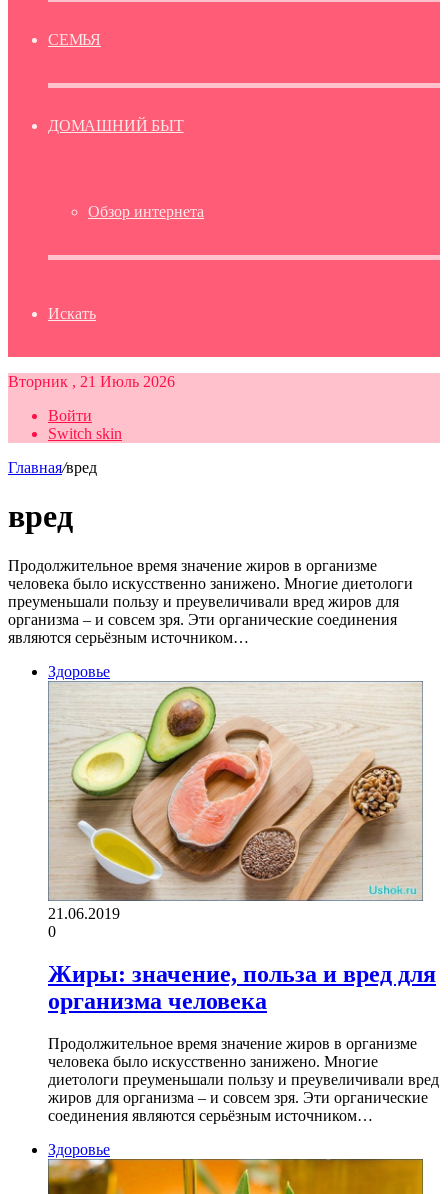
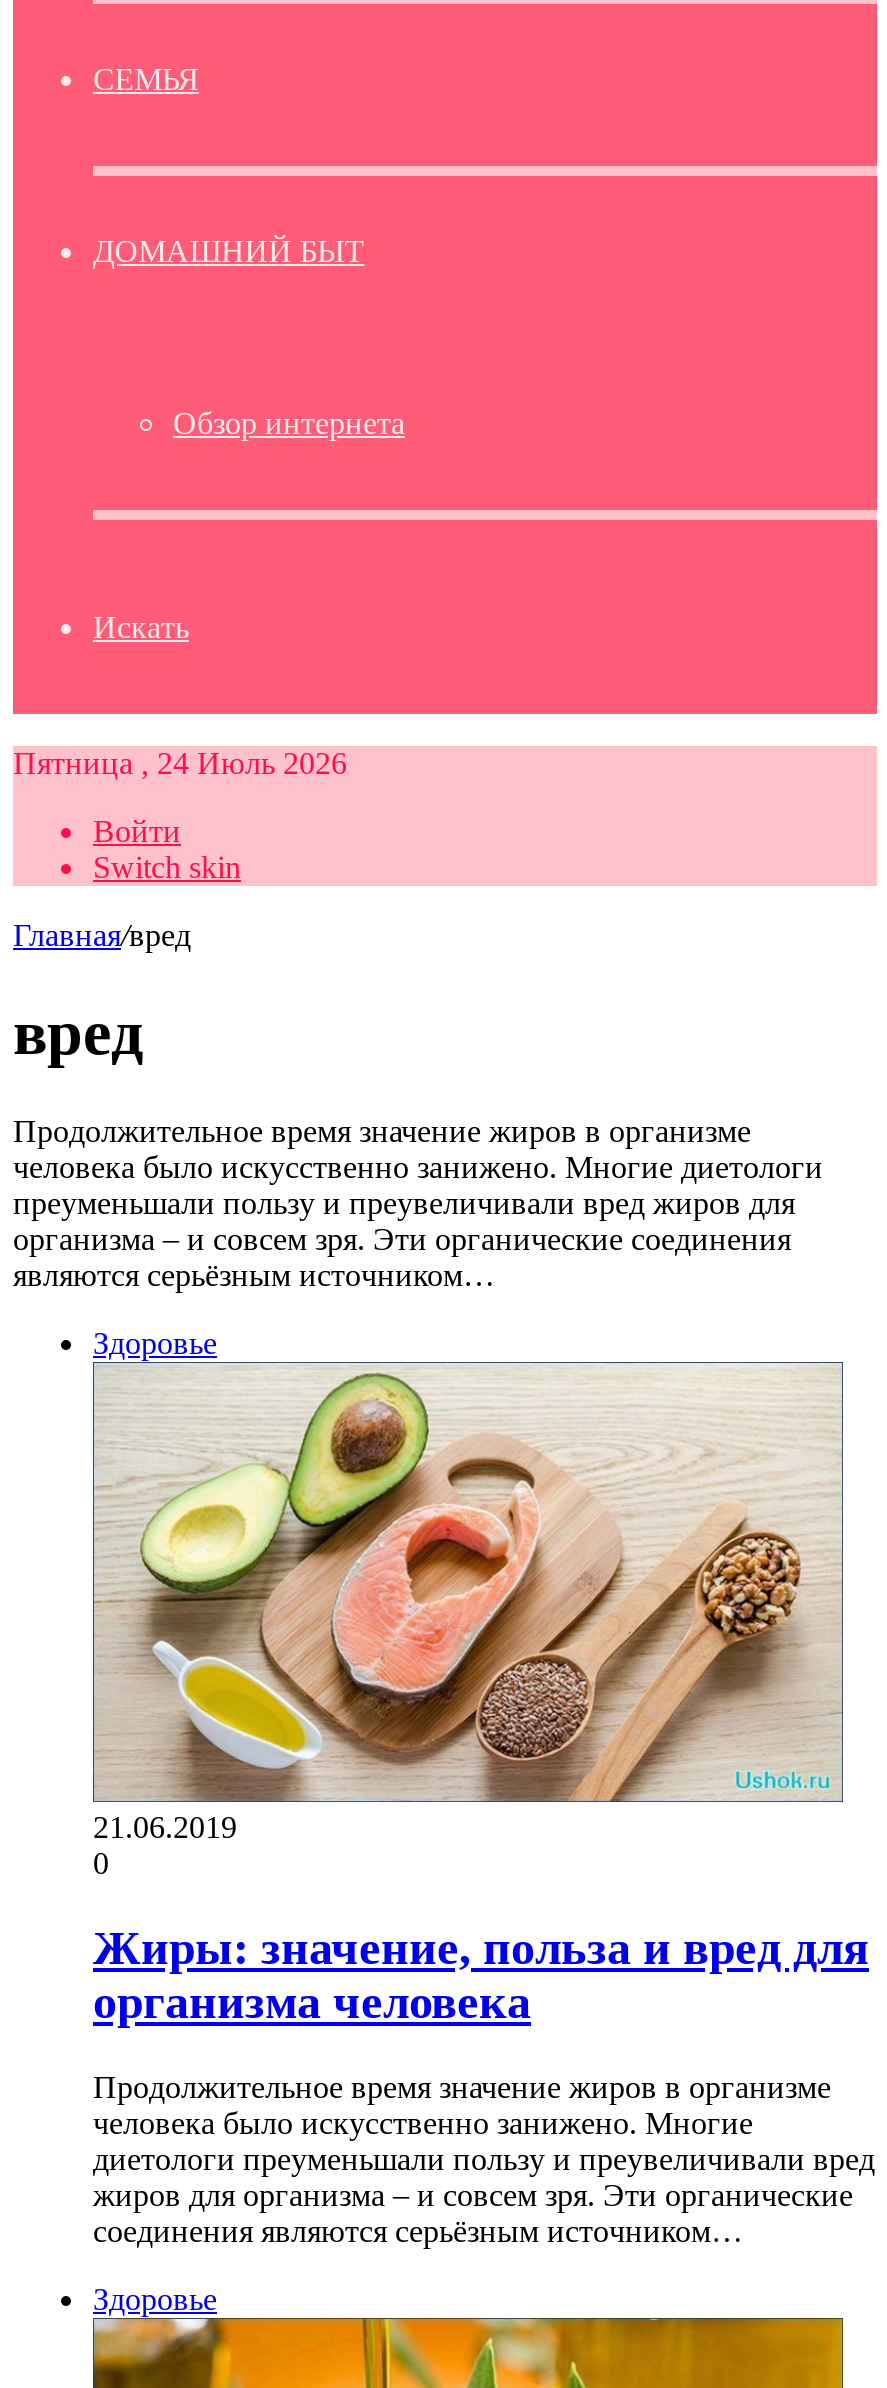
- Вторник , 21 Июль 2026
+ Пятница , 24 Июль 2026
